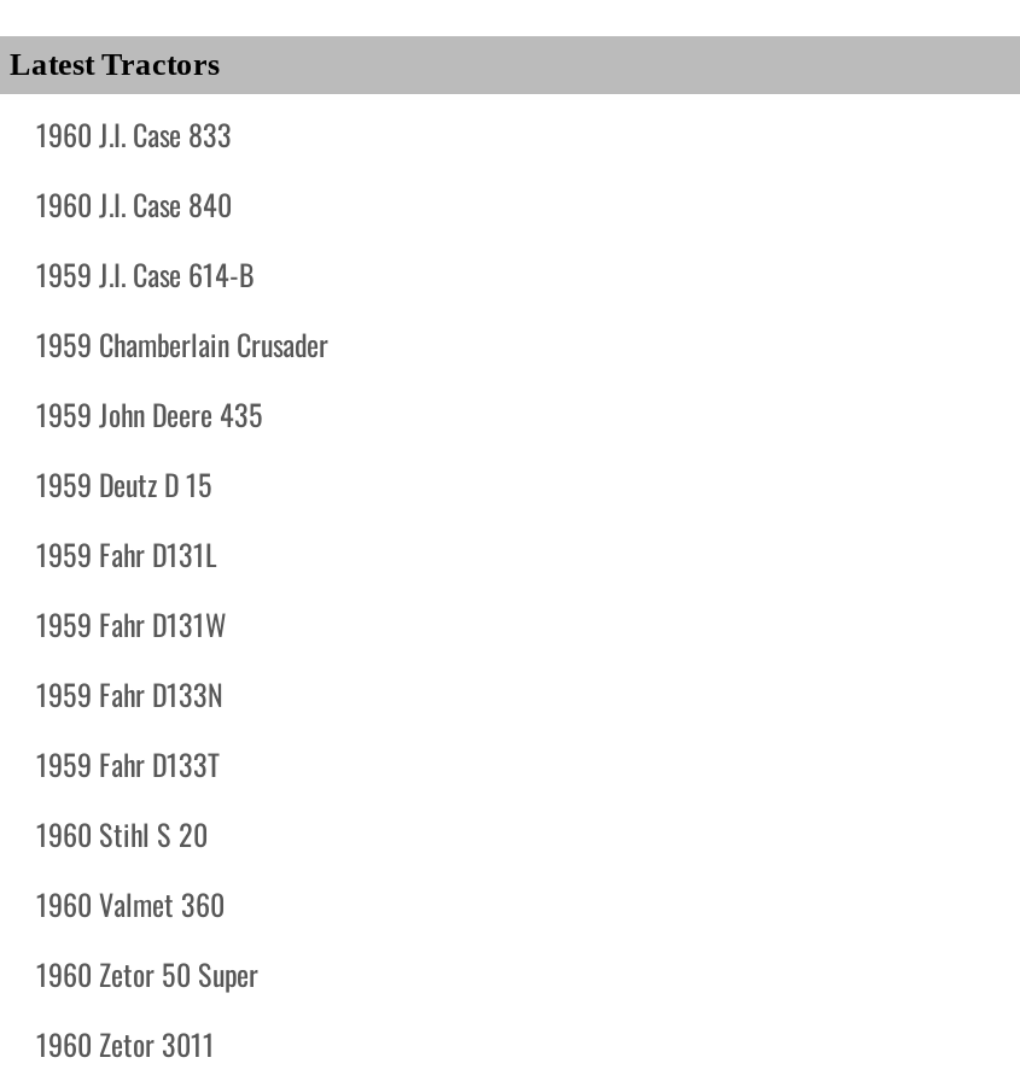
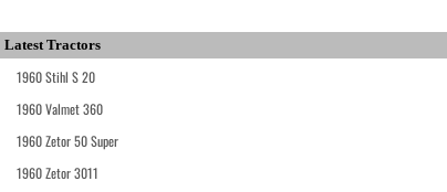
- 1960 J.I. Case 833
- 1960 J.I. Case 840
- 1959 J.I. Case 614-B
- 1959 Chamberlain Crusader
- 1959 John Deere 435
- 1959 Deutz D 15
- 1959 Fahr D131L
- 1959 Fahr D131W
- 1959 Fahr D133N
- 1959 Fahr D133T
